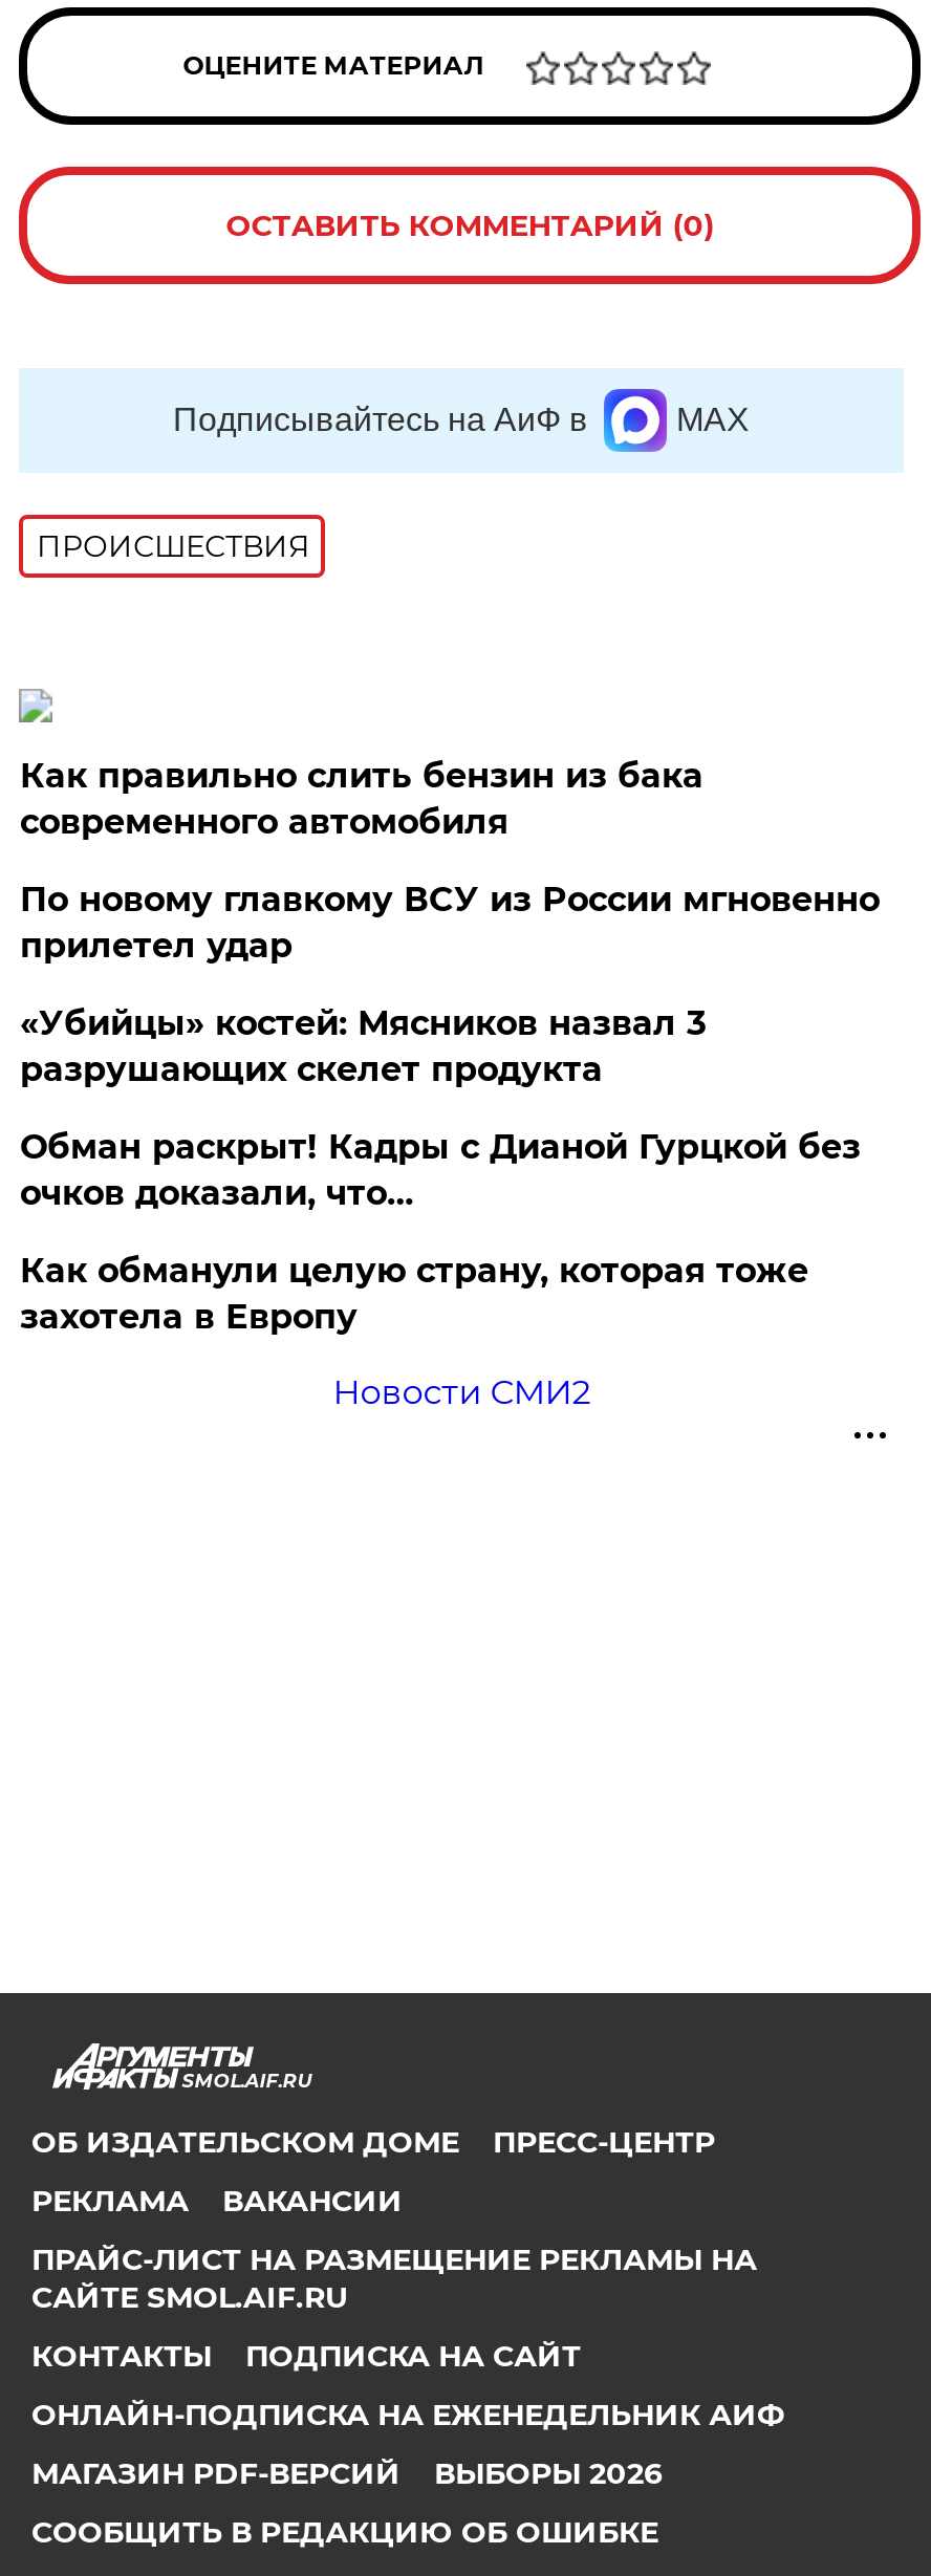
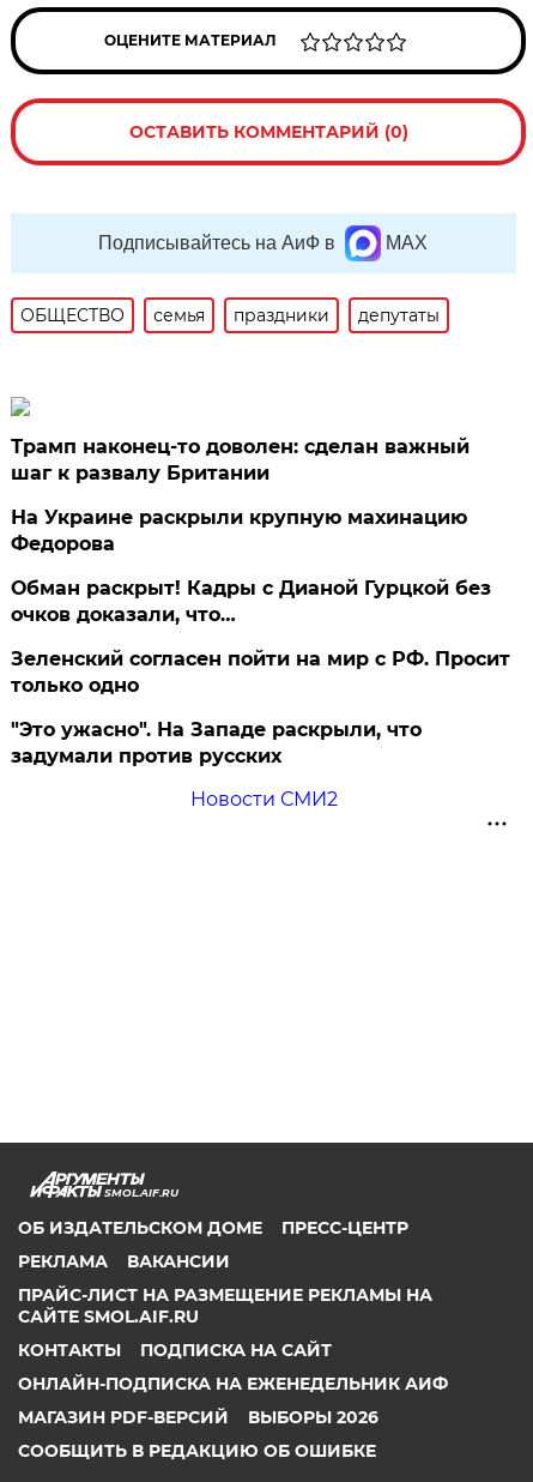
- ПРОИСШЕСТВИЯ
+ ОБЩЕСТВО
+ семья
+ праздники
+ депутаты

- Как правильно слить бензин из бака
- современного автомобиля
- По новому главкому ВСУ из России мгновенно
- прилетел удар
- «Убийцы» костей: Мясников назвал 3
- разрушающих скелет продукта
+ Трамп наконец-то доволен: сделан важный
+ шаг к развалу Британии
+ На Украине раскрыли крупную махинацию
+ Федорова

moved up: Обман раскрыт! Кадры с Дианой Гурцкой без | очков доказали, что…

- Как обманули целую страну, которая тоже
- захотела в Европу
+ Зеленский согласен пойти на мир с РФ. Просит
+ только одно
+ "Это ужасно". На Западе раскрыли, что
+ задумали против русских
